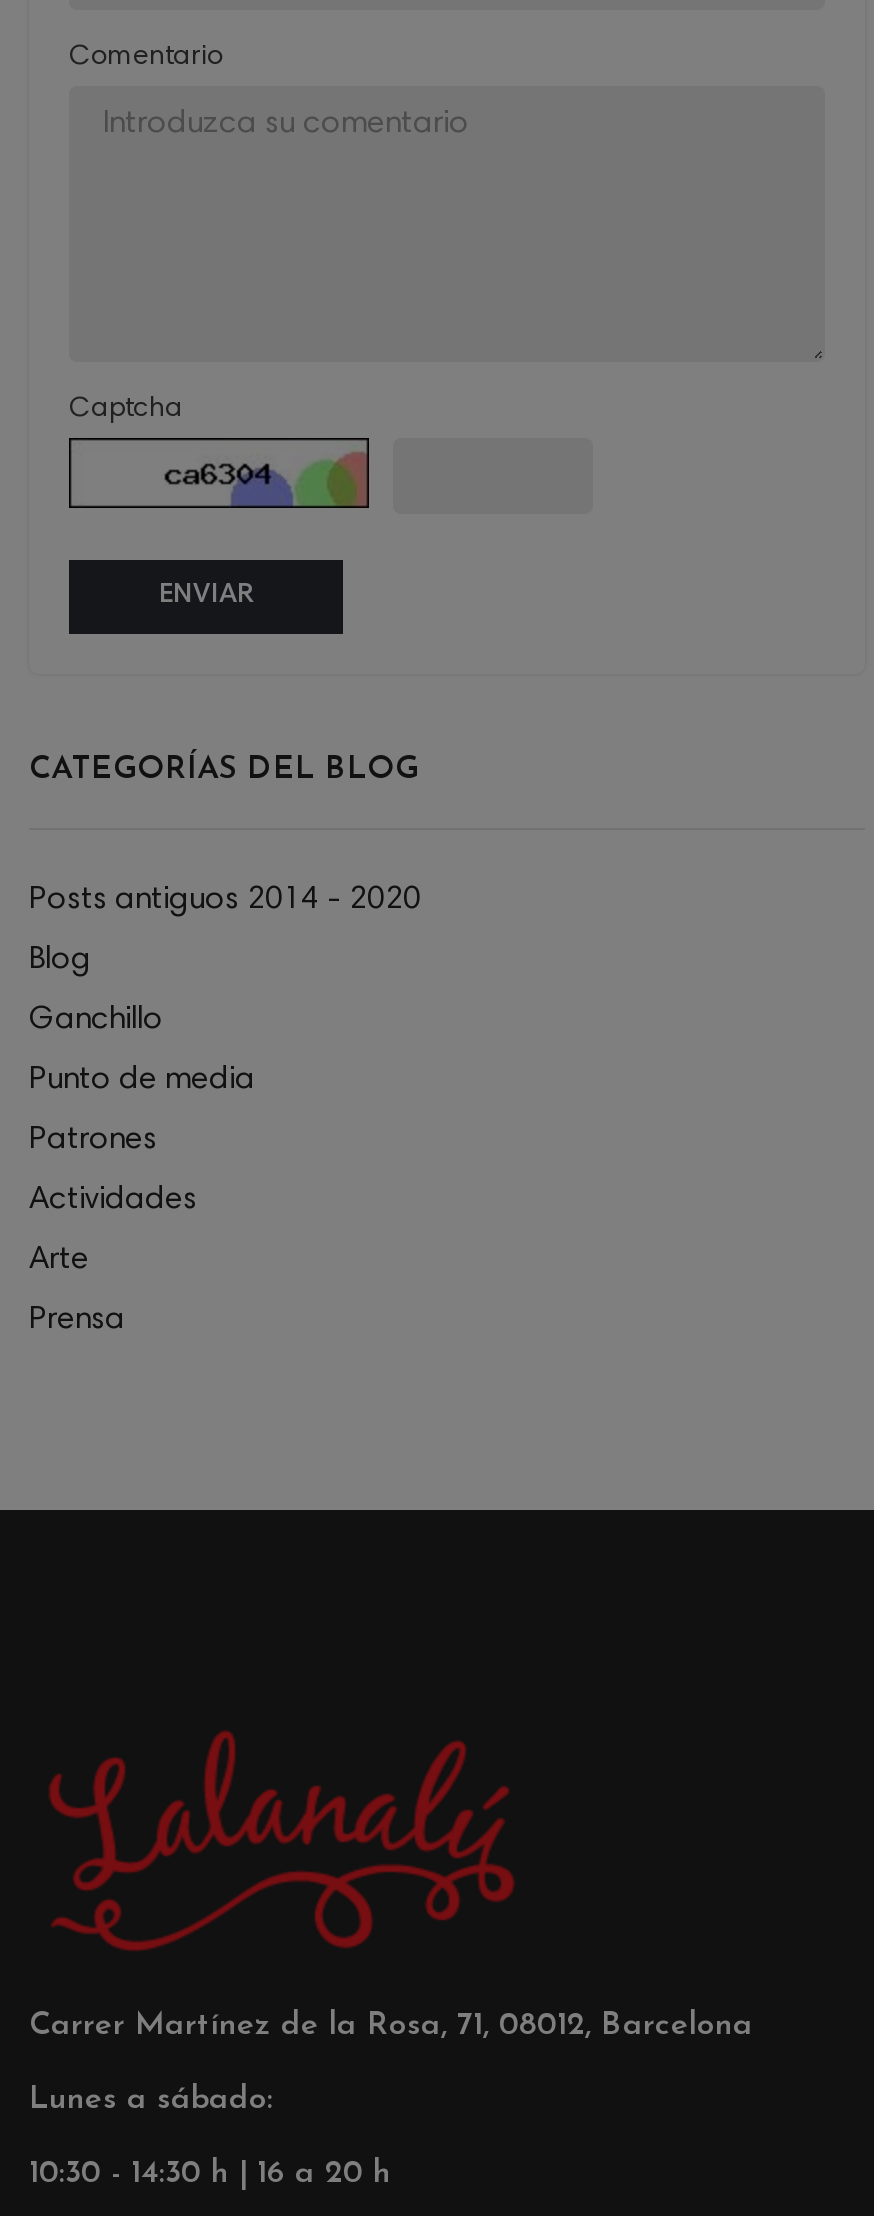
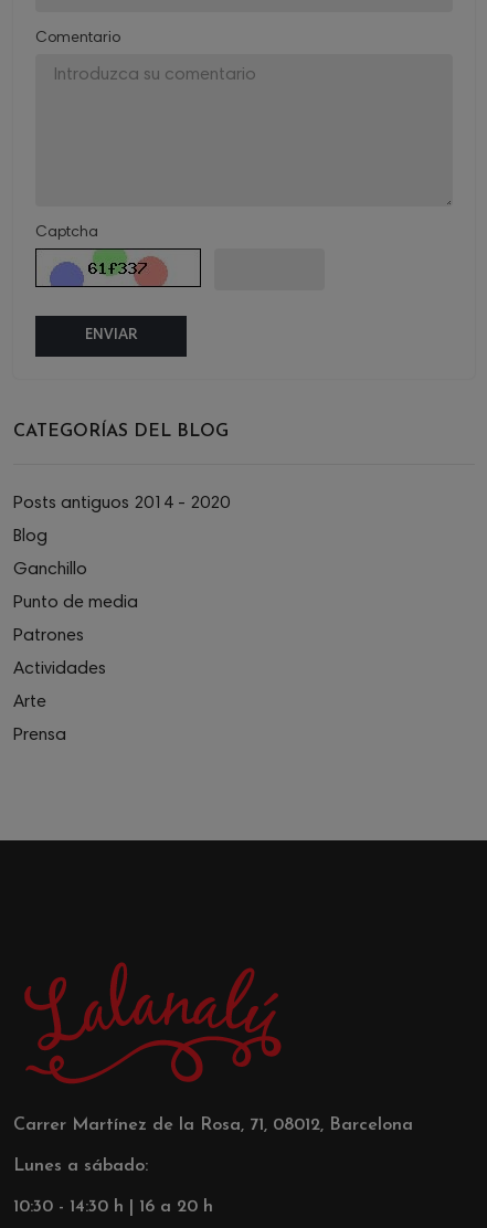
- [image]
+ [image]
